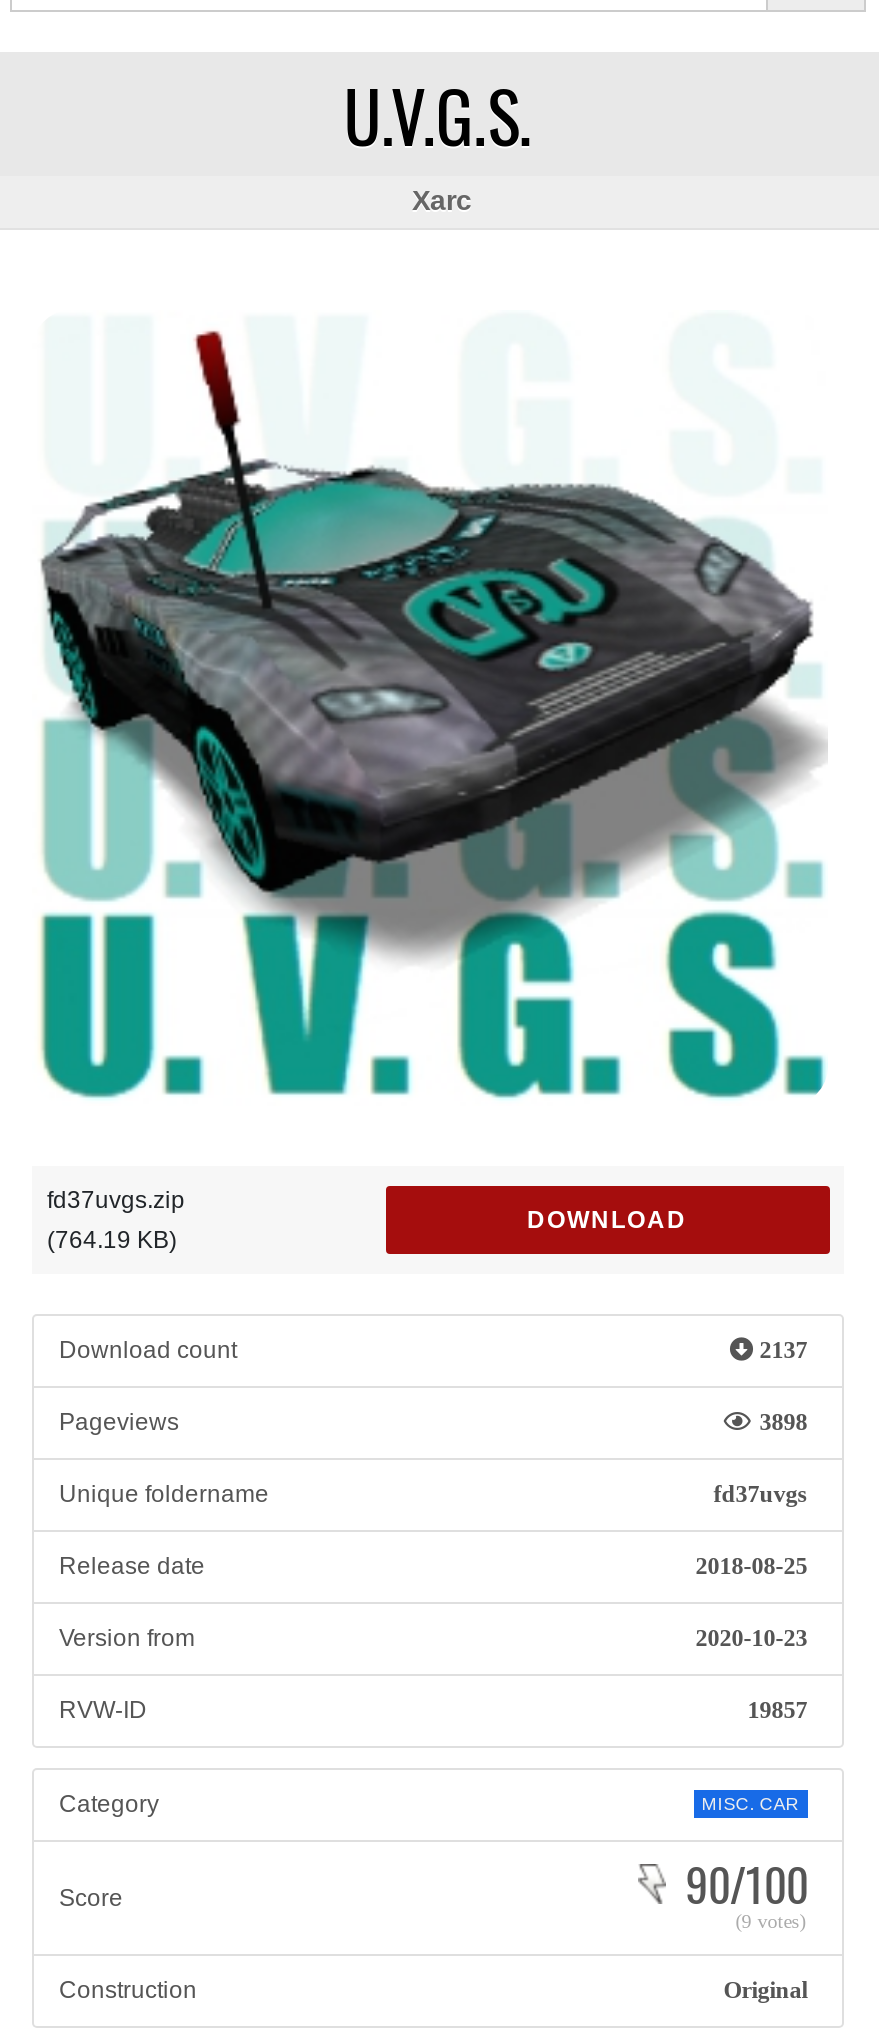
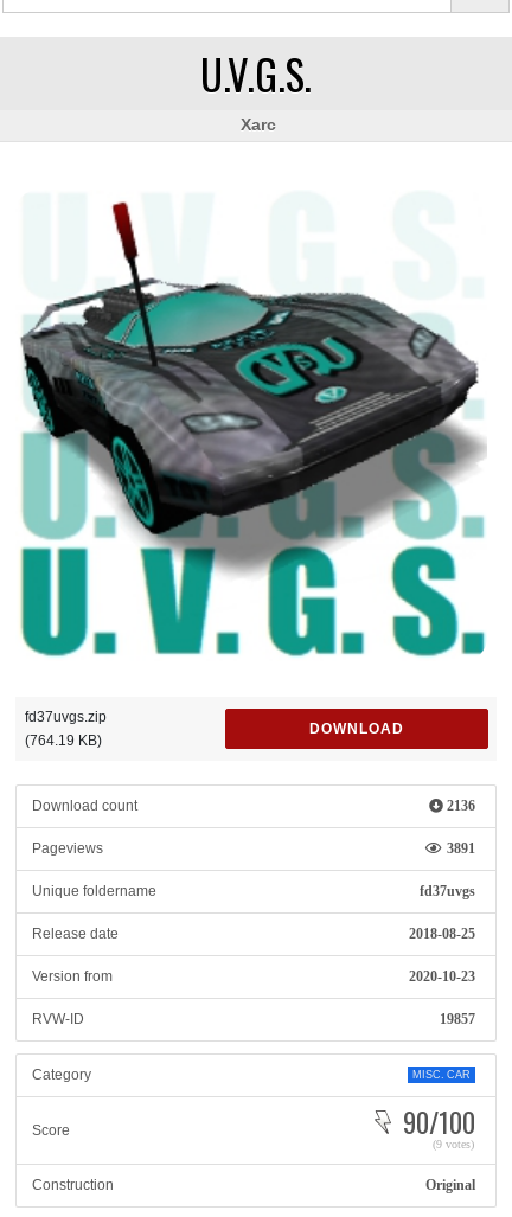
- 2137
+ 2136

- 3898
+ 3891
